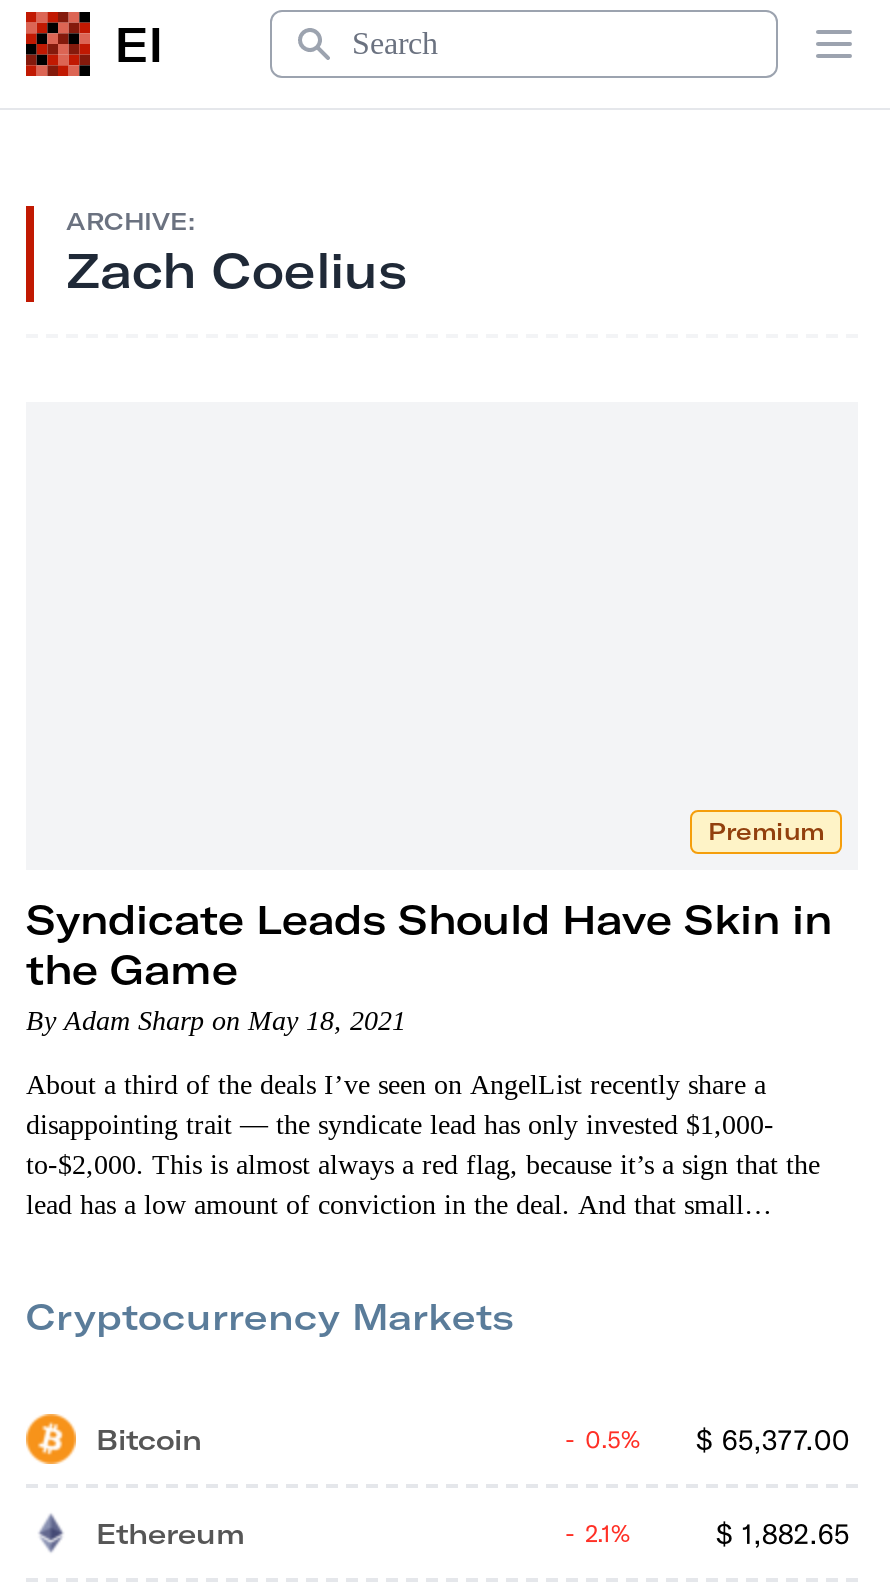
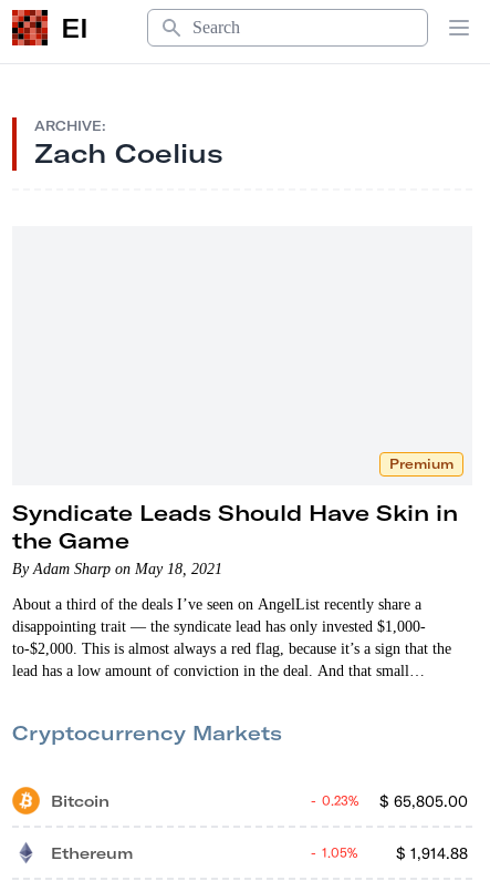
- 0.5%
+ 0.23%

- $ 65,377.00
+ $ 65,805.00

- 2.1%
+ 1.05%

- $ 1,882.65
+ $ 1,914.88
